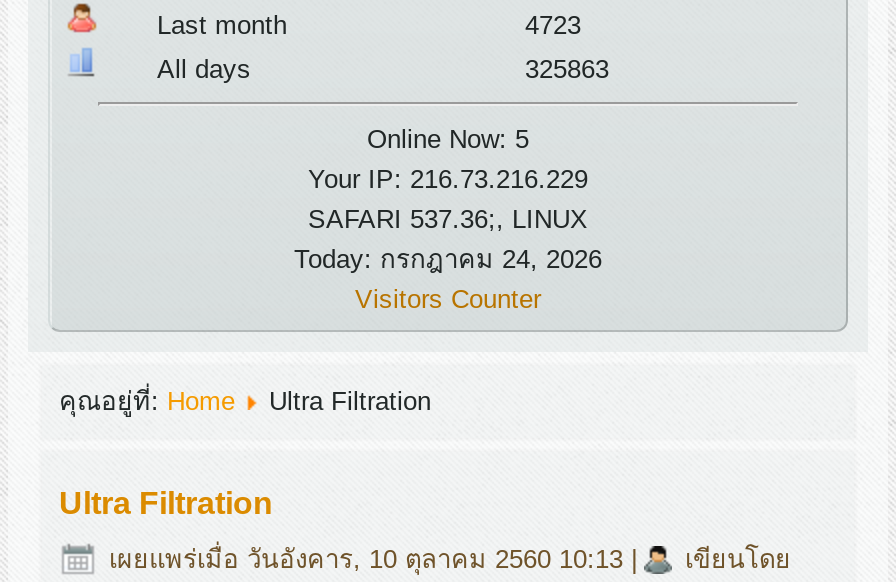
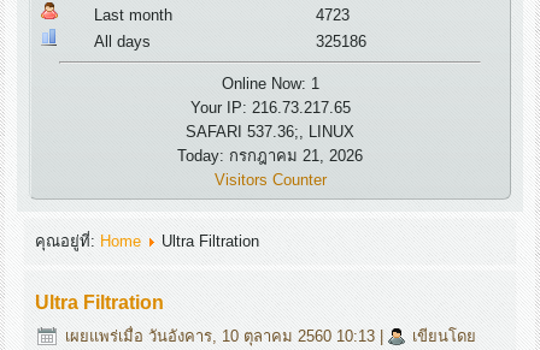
- 325863
+ 325186

- Online Now: 5
+ Online Now: 1

- Your IP: 216.73.216.229
+ Your IP: 216.73.217.65

- Today: กรกฎาคม 24, 2026
+ Today: กรกฎาคม 21, 2026
